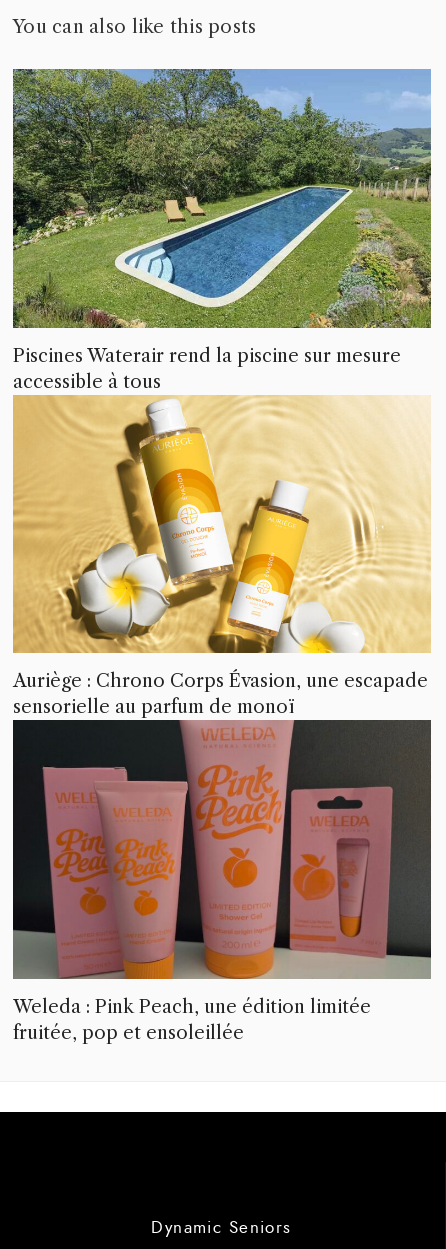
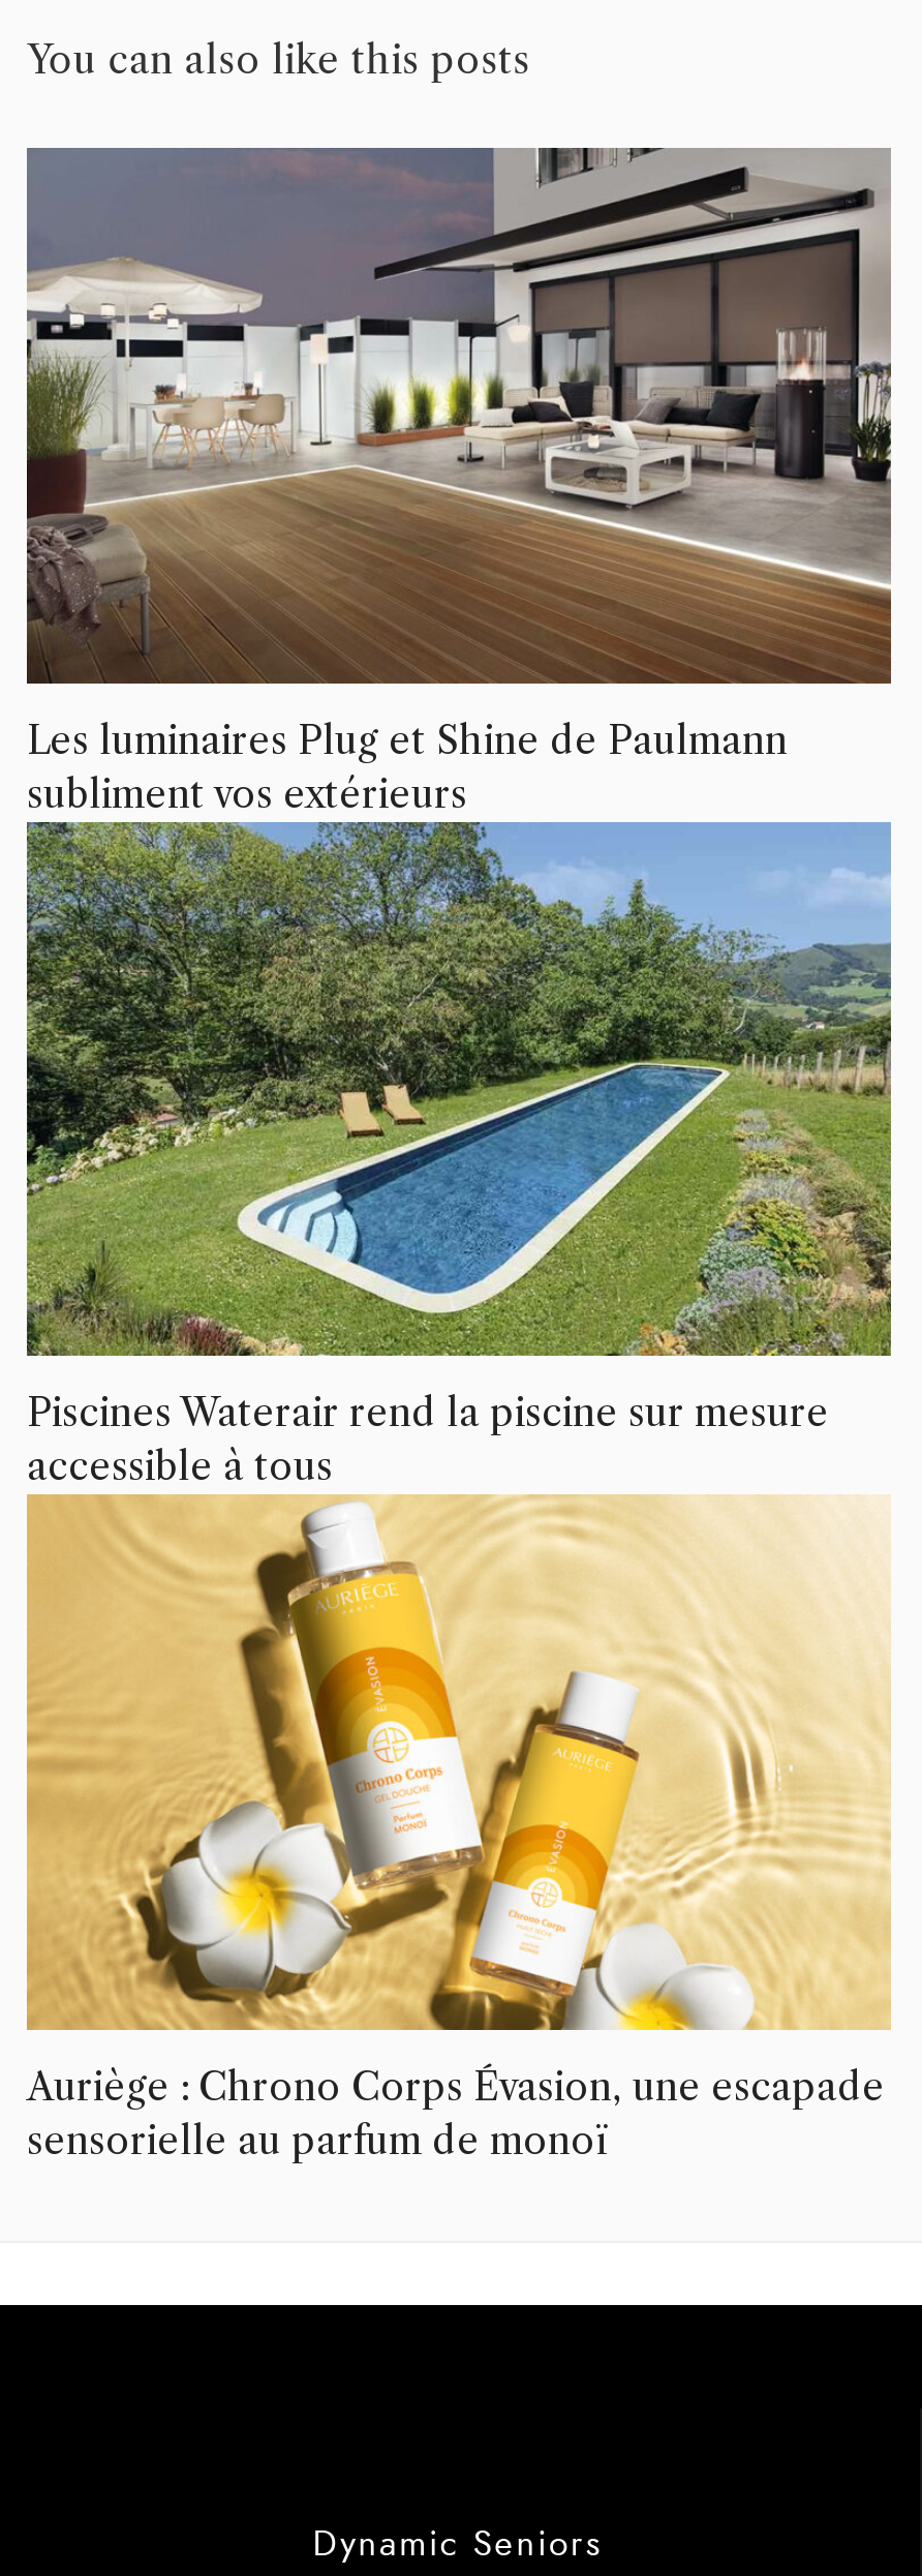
+ [image]
+ Les luminaires Plug et Shine de Paulmann
+ subliment vos extérieurs

moved down: [image] | Piscines Waterair rend la piscine sur mesure | accessible à tous | Auriège : Chrono Corps Évasion, une escapade | sensorielle au parfum de monoï

- [image]
- Weleda : Pink Peach, une édition limitée
- fruitée, pop et ensoleillée
